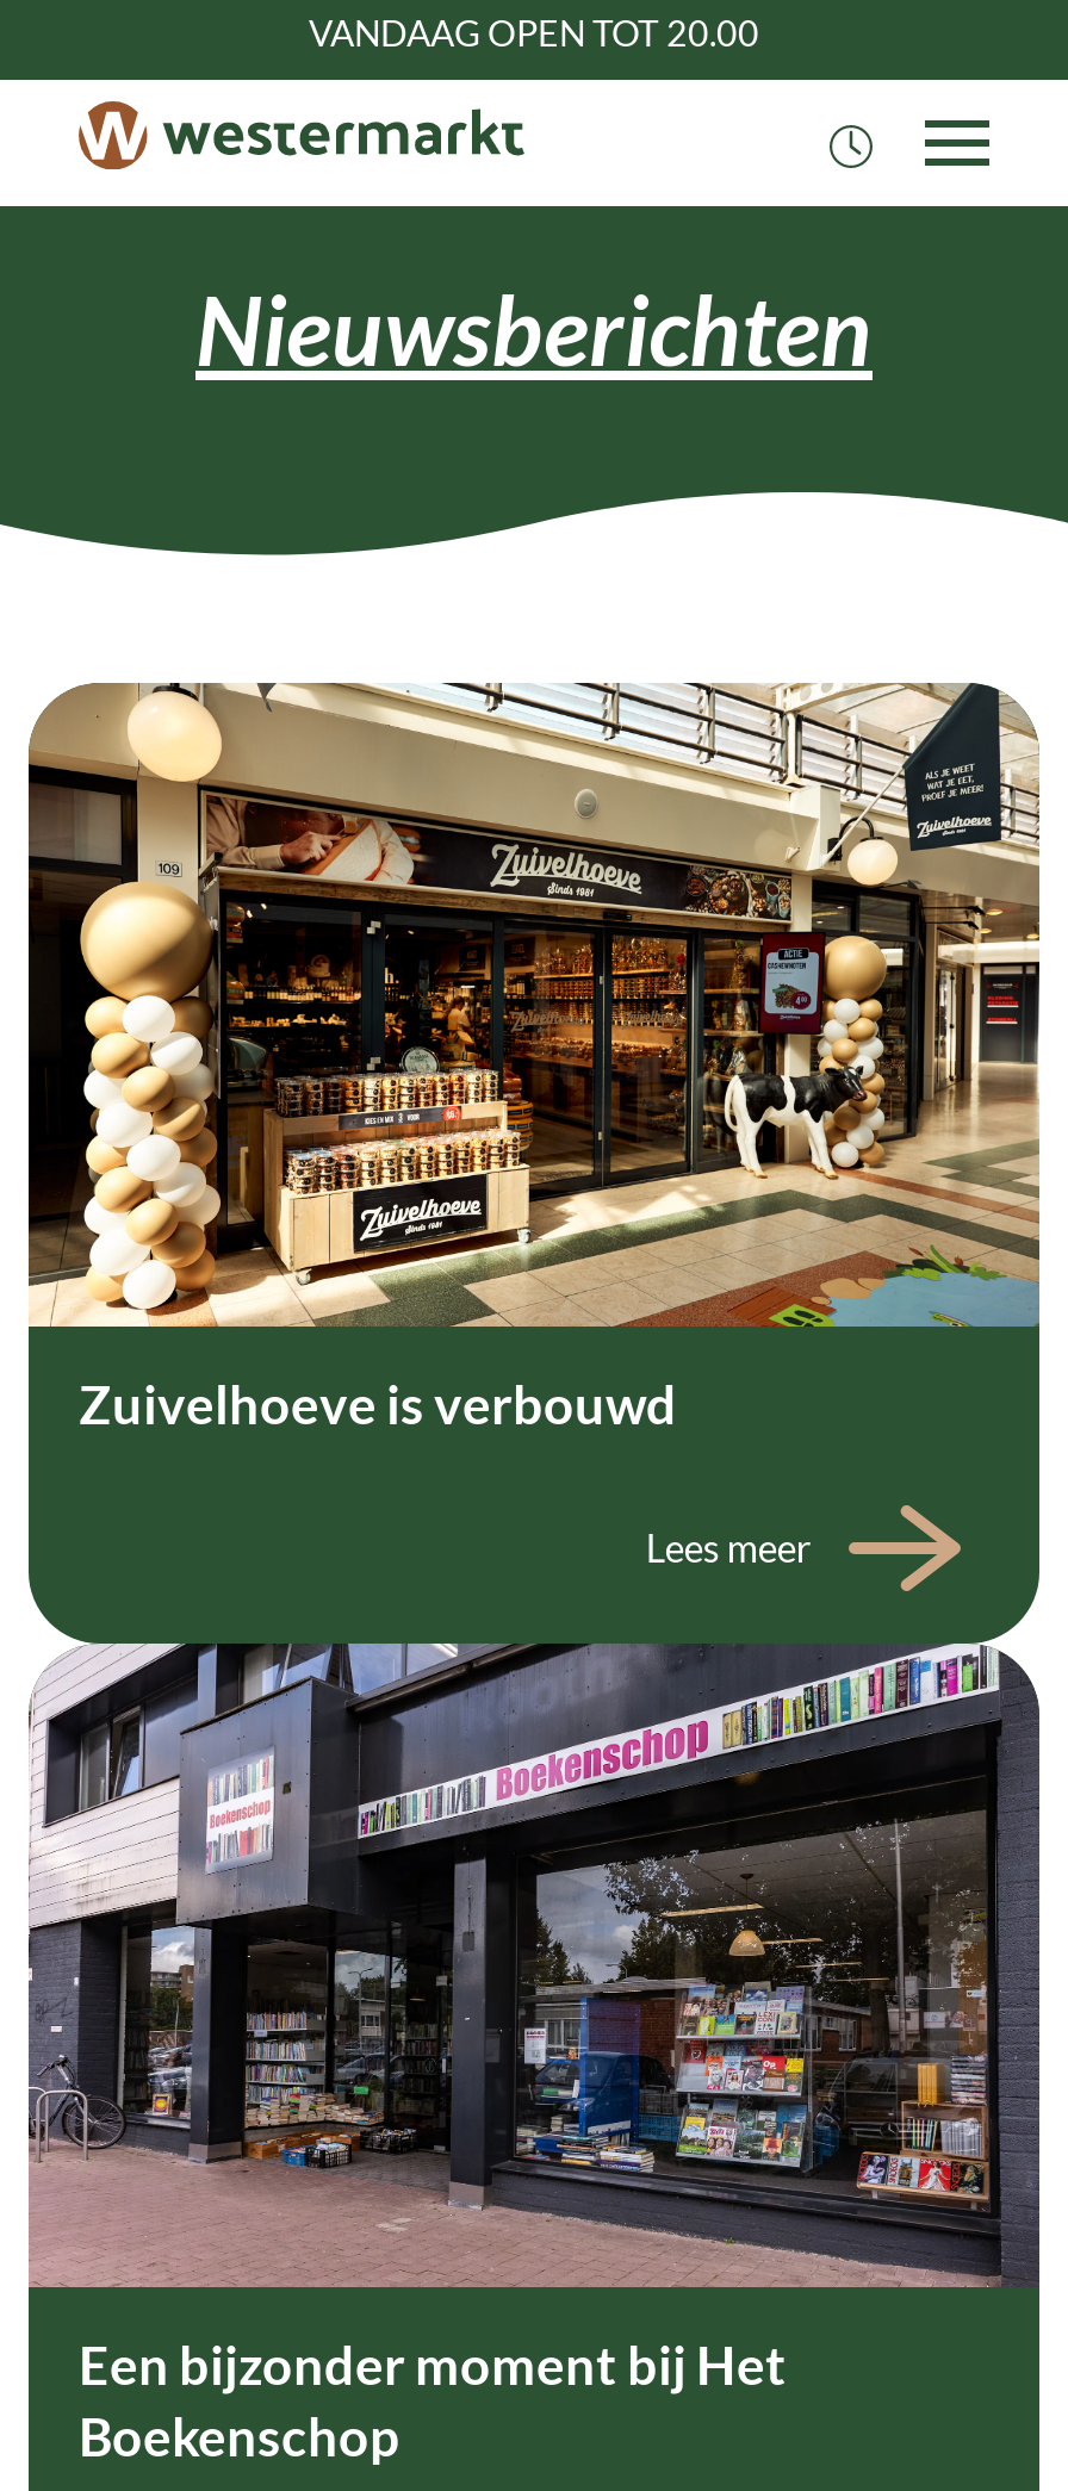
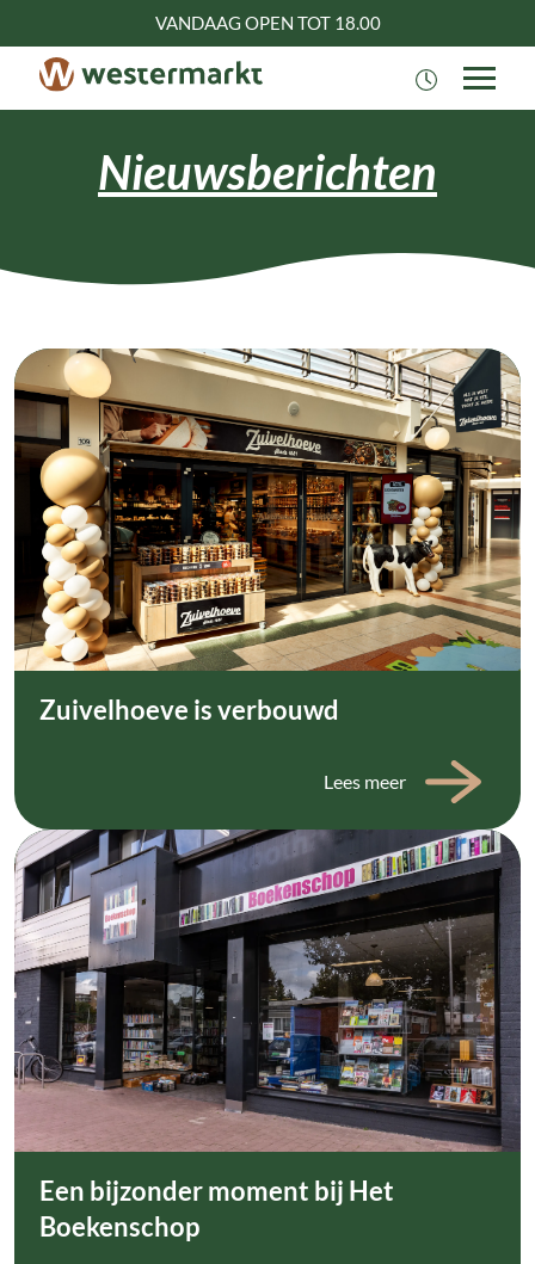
- VANDAAG OPEN TOT 20.00
+ VANDAAG OPEN TOT 18.00
